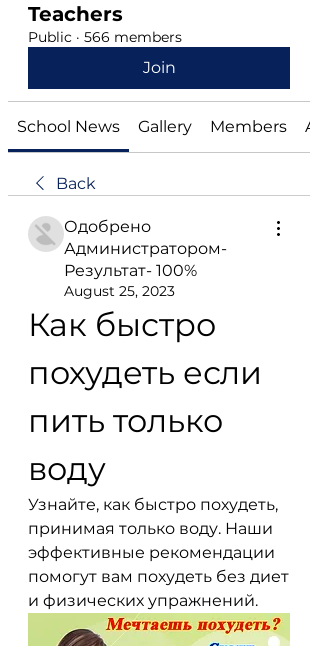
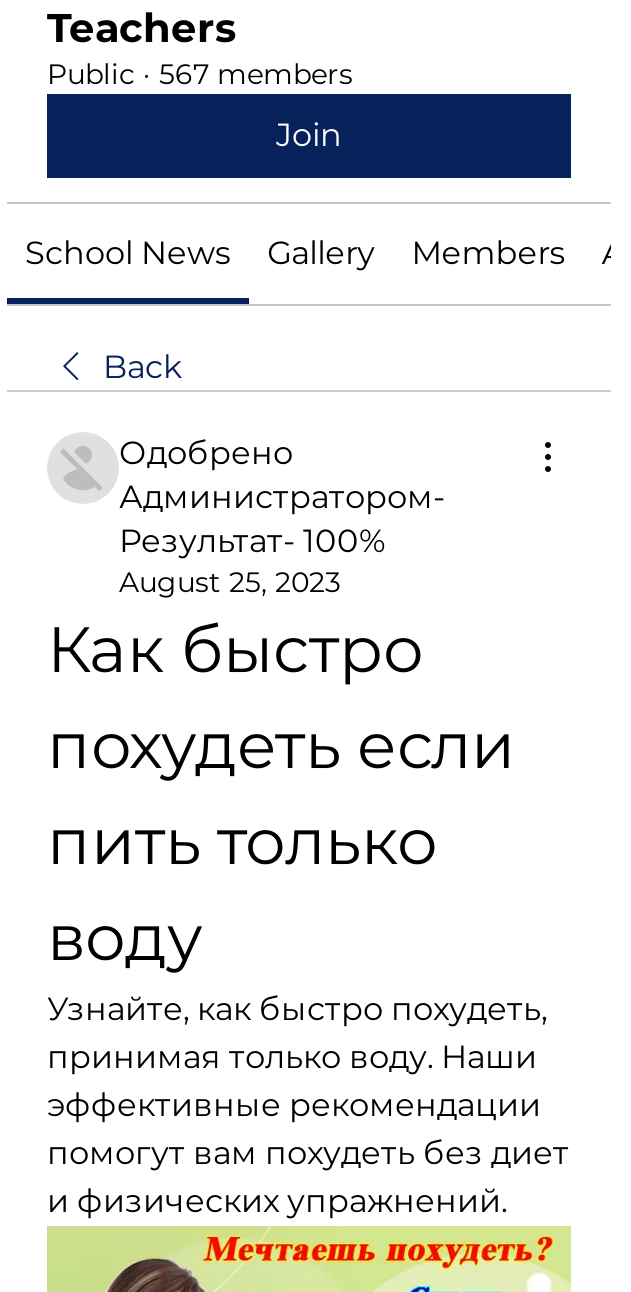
- Public · 566 members
+ Public · 567 members
